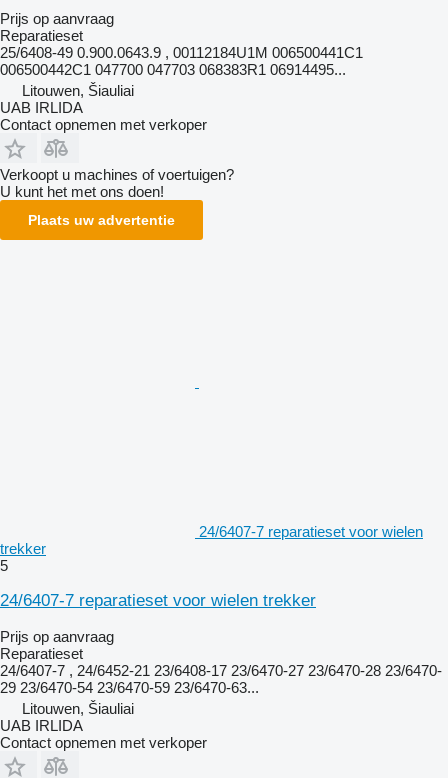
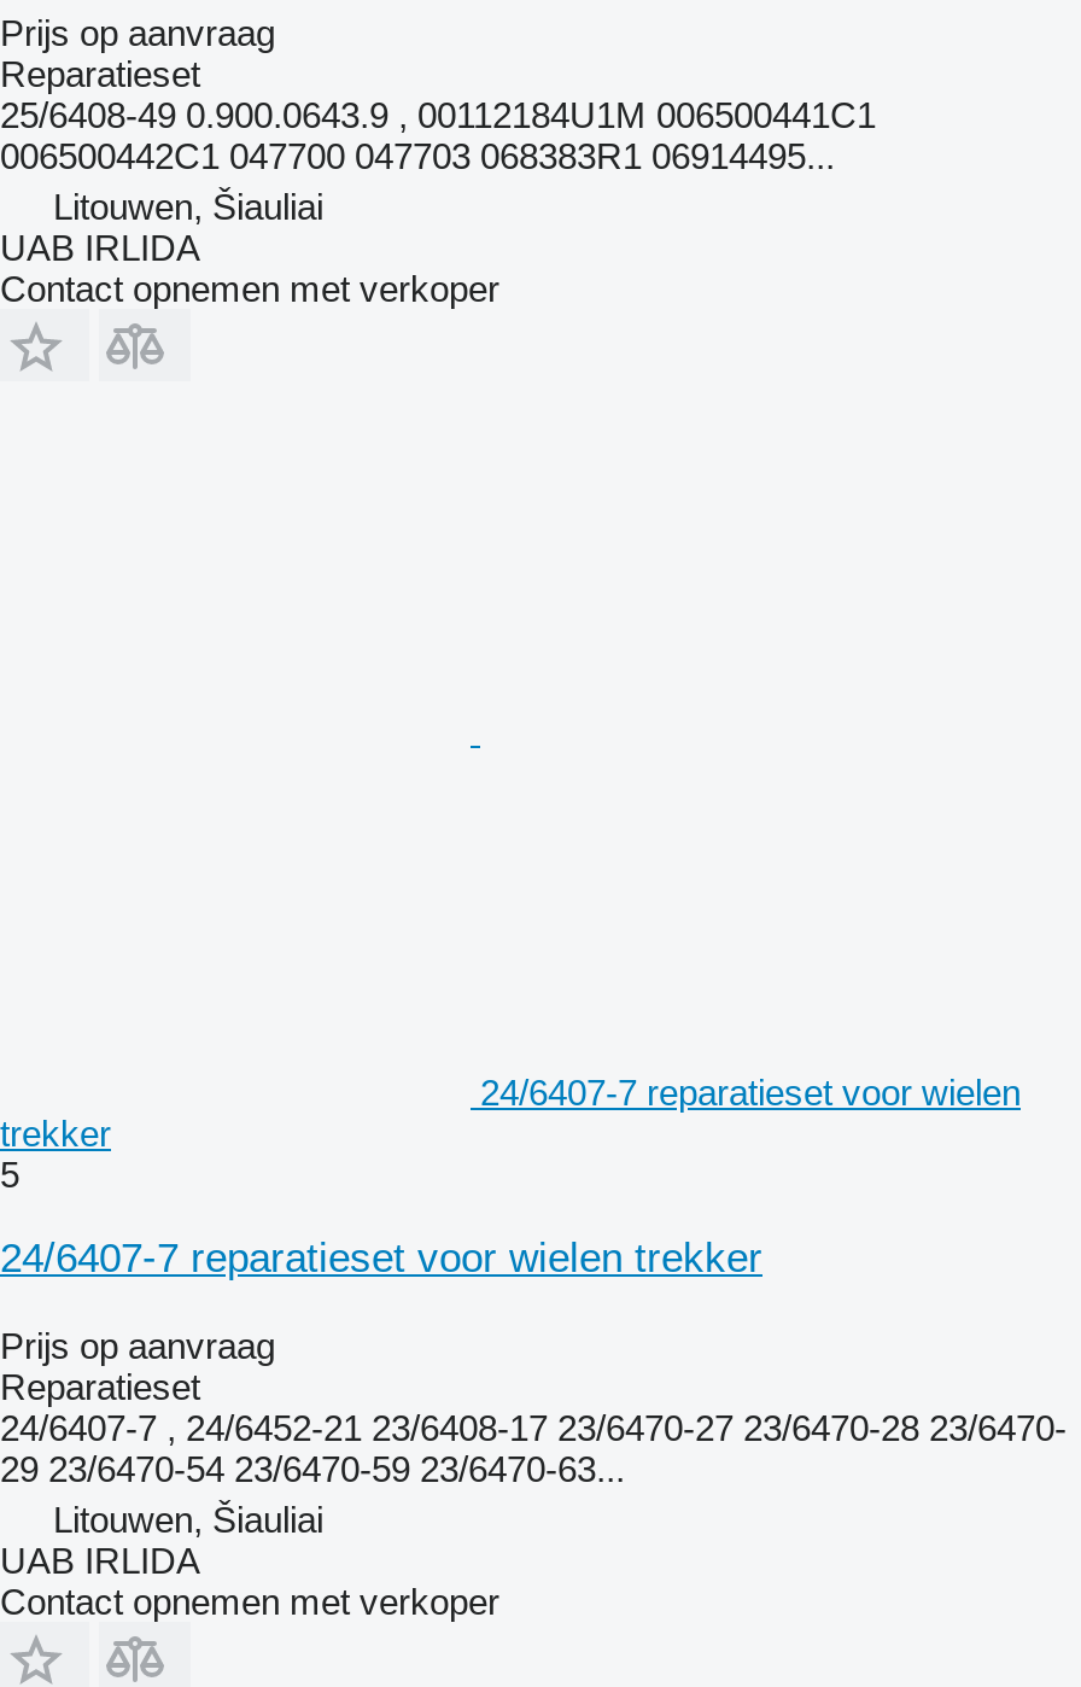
- Verkoopt u machines of voertuigen?
- U kunt het met ons doen!
- Plaats uw advertentie
